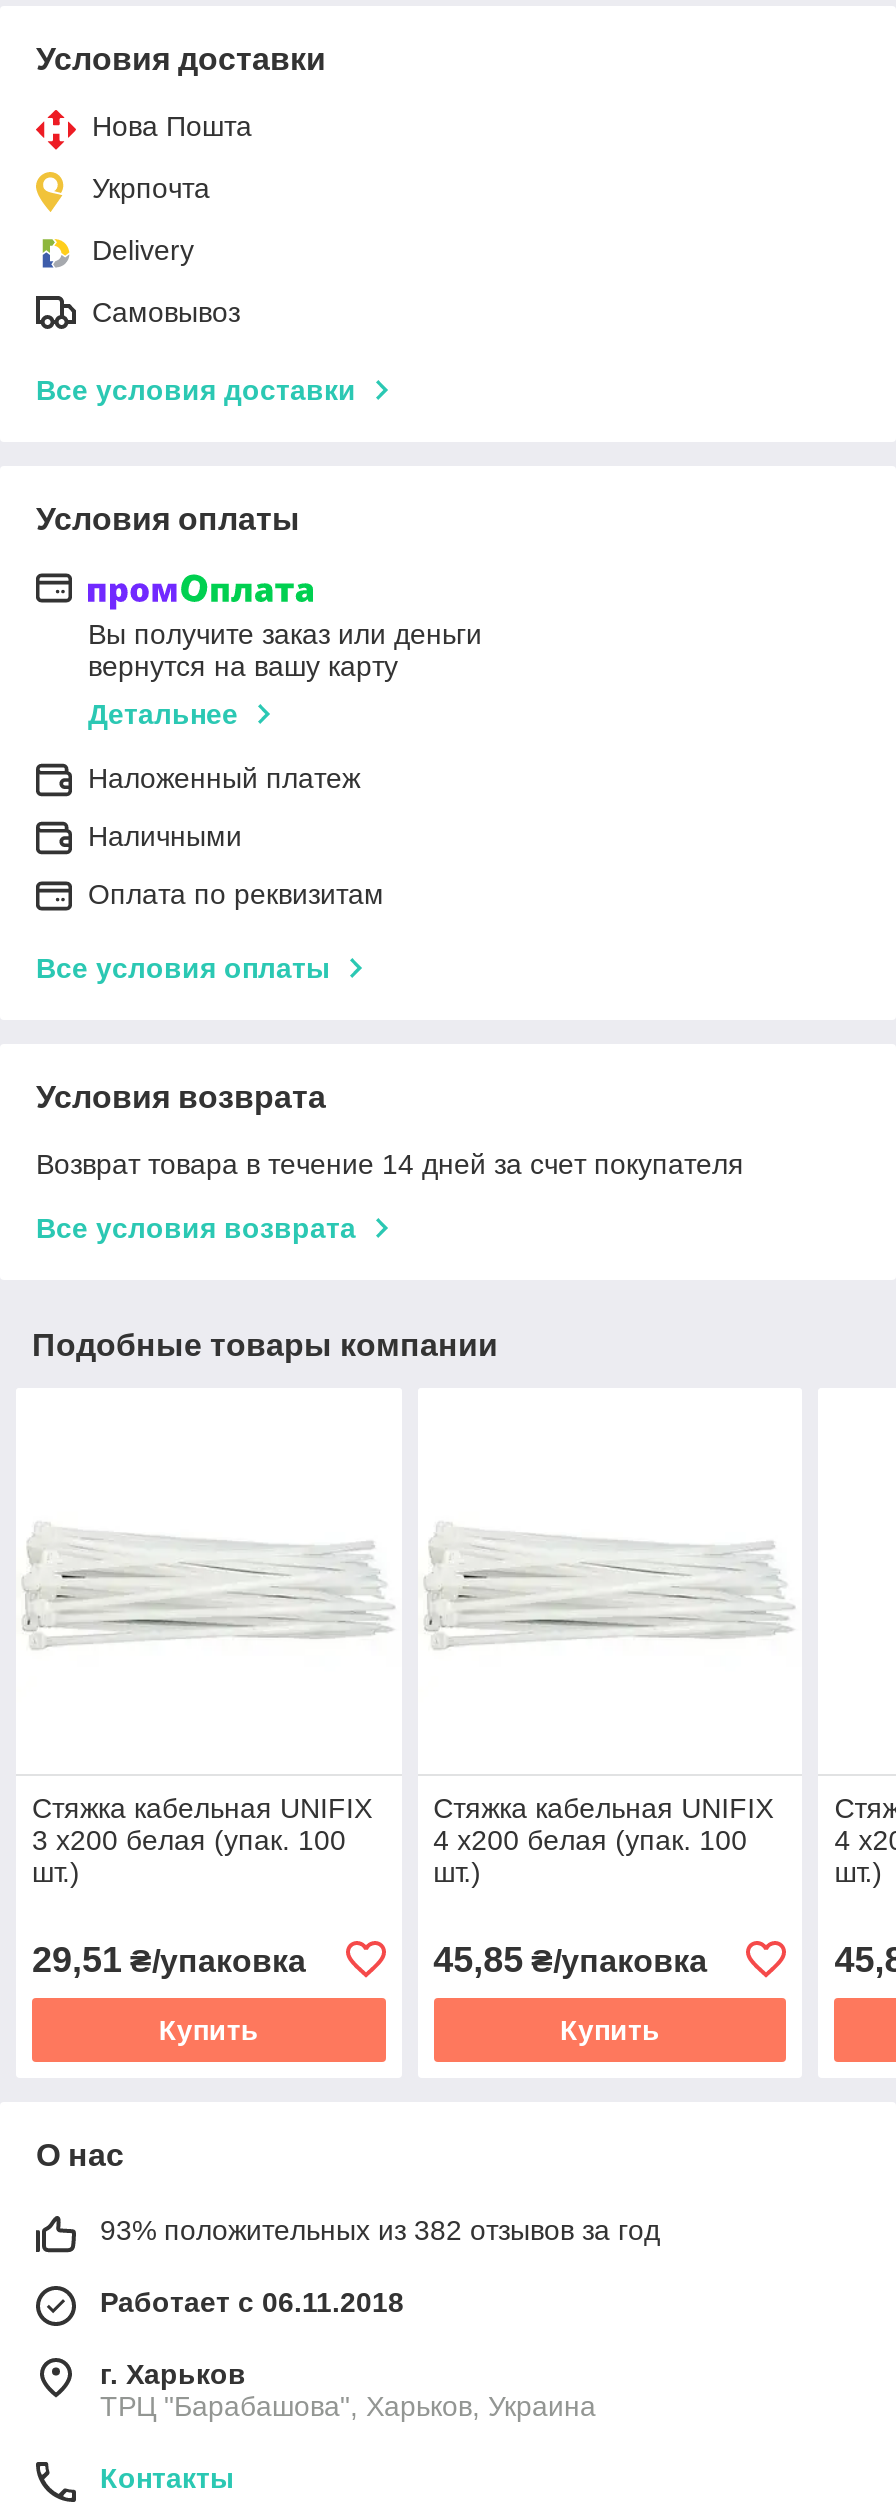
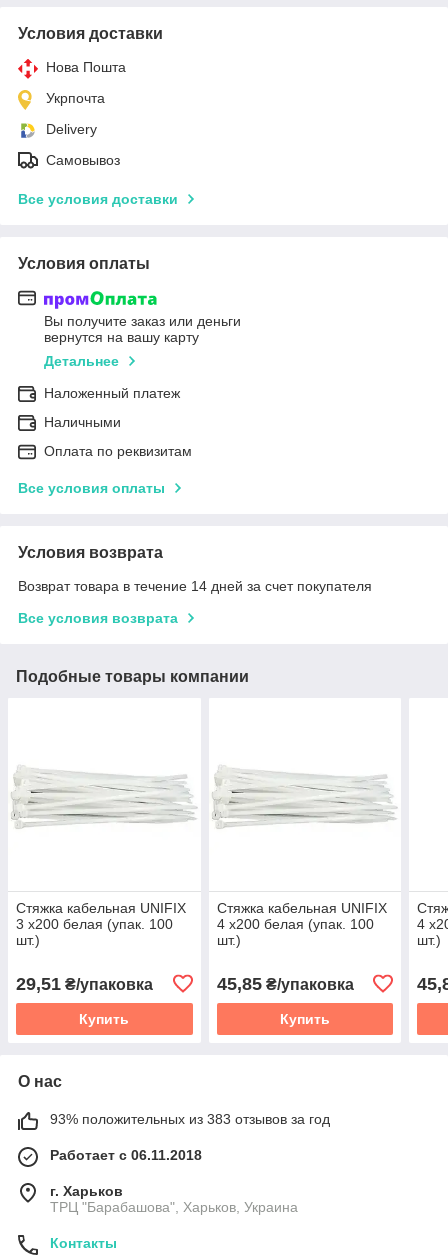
- 93% положительных из 382 отзывов за год
+ 93% положительных из 383 отзывов за год
